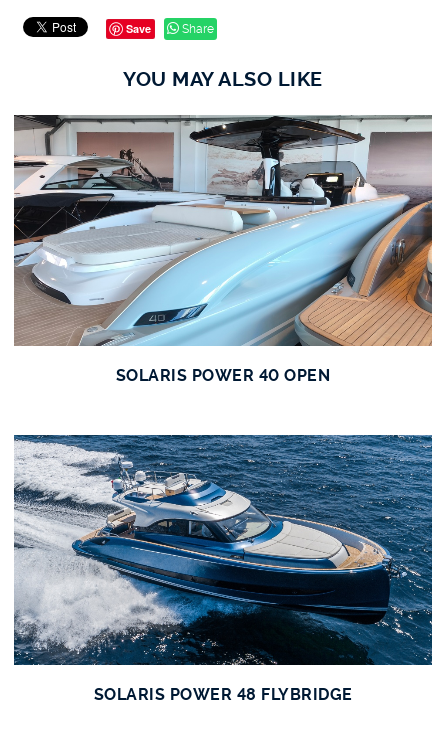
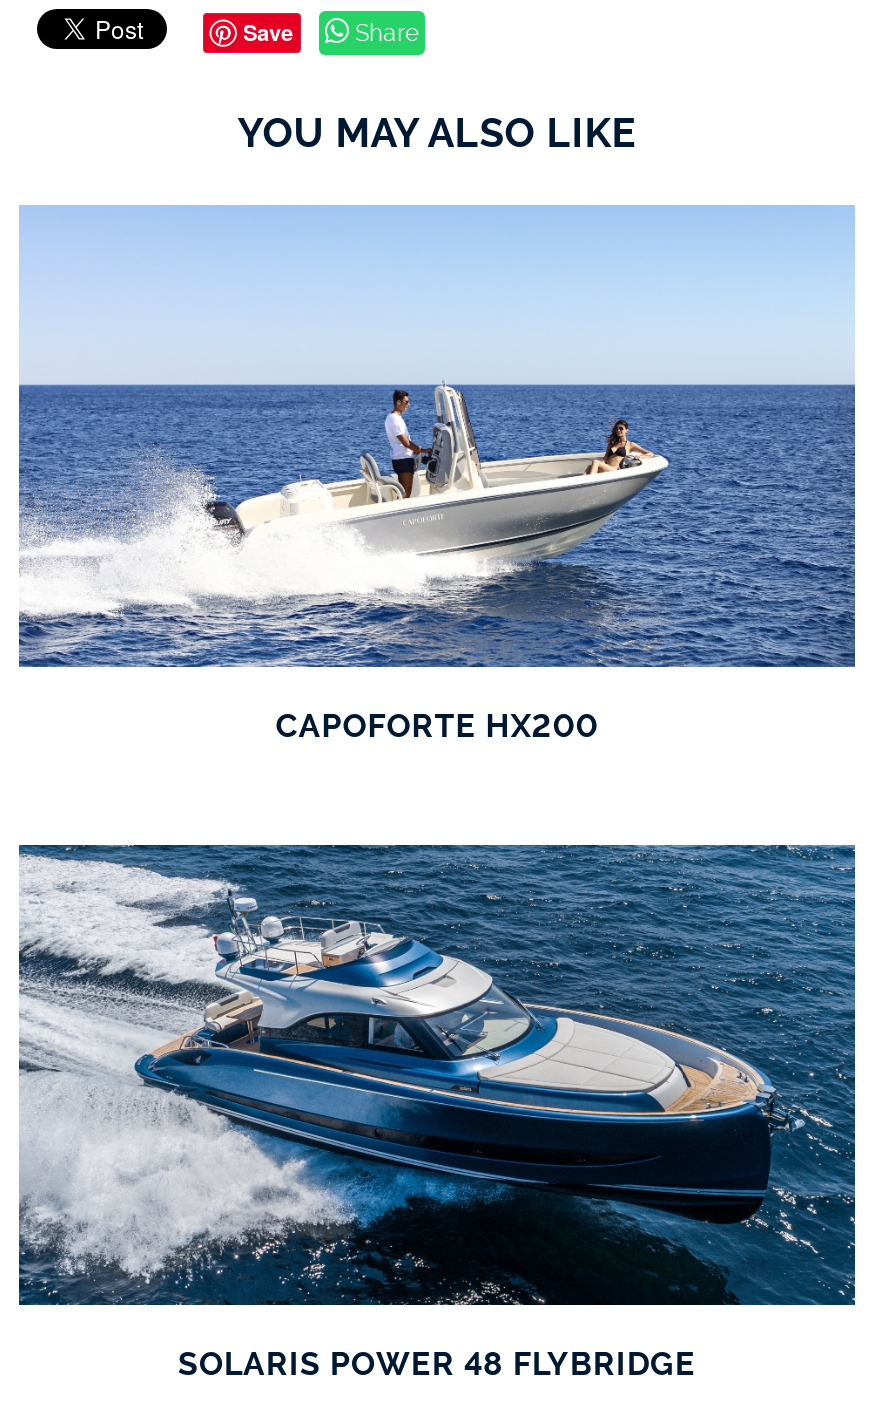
- [image]
- SOLARIS POWER 40 OPEN
+ [image]
+ CAPOFORTE HX200
